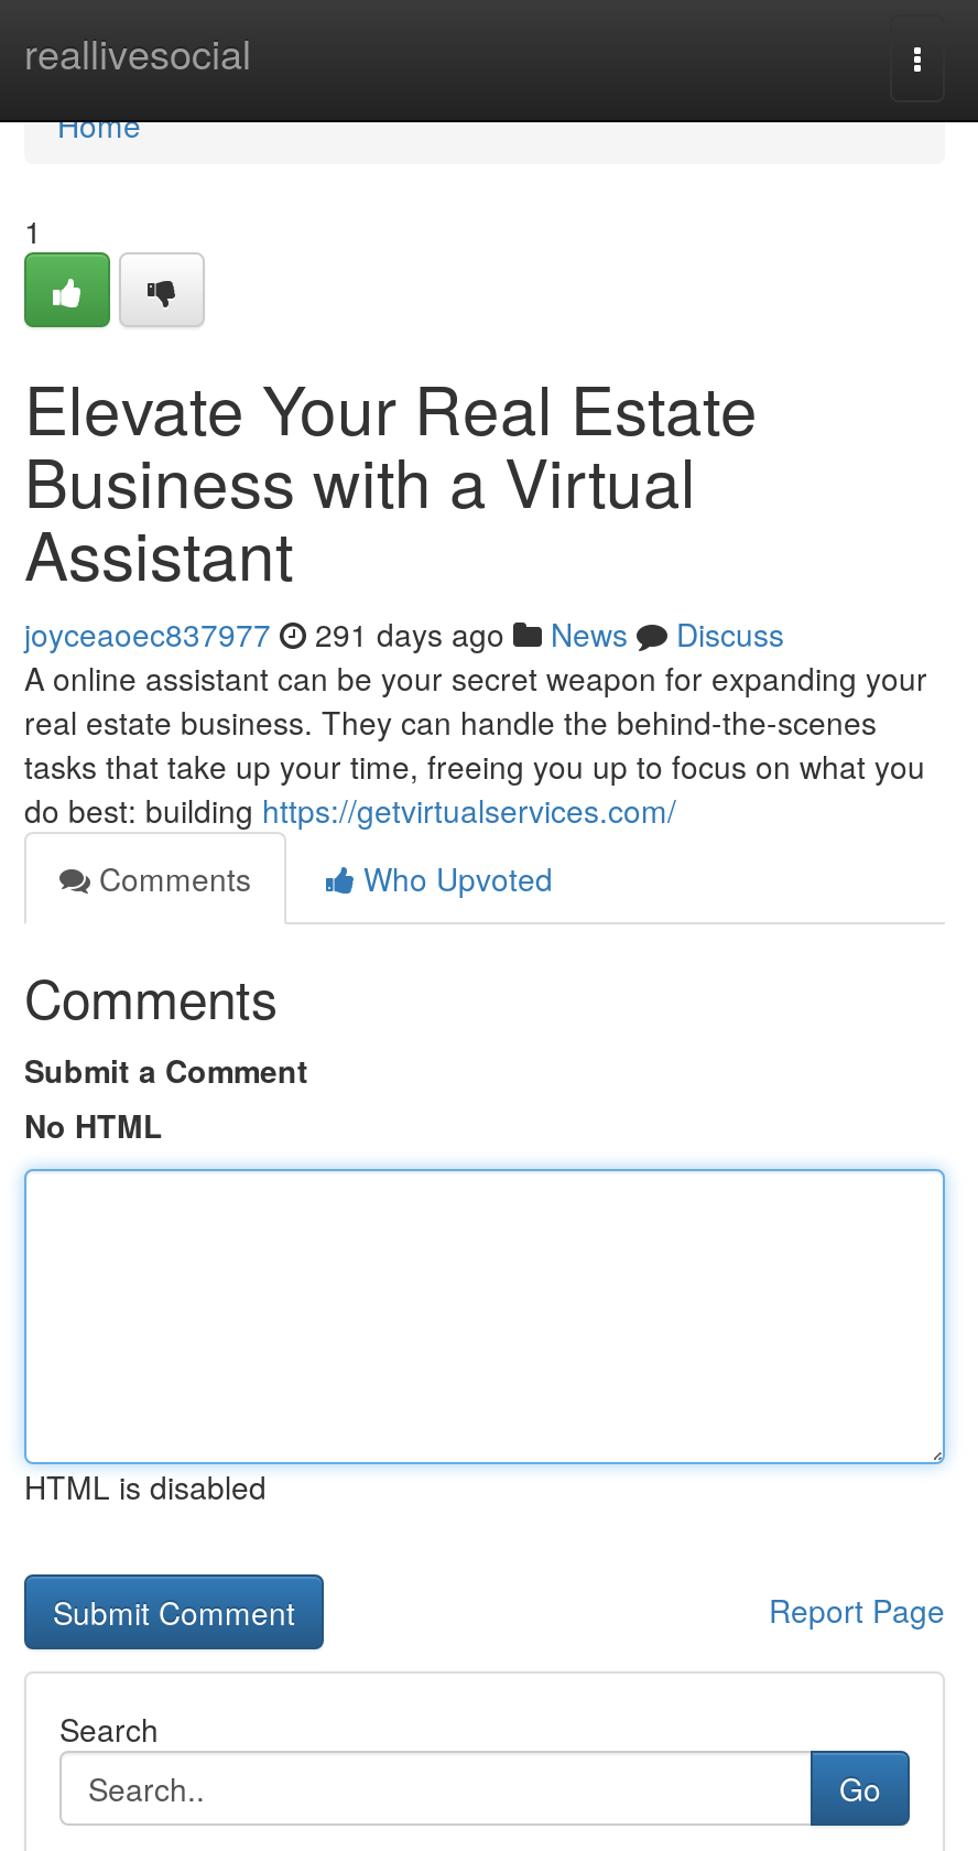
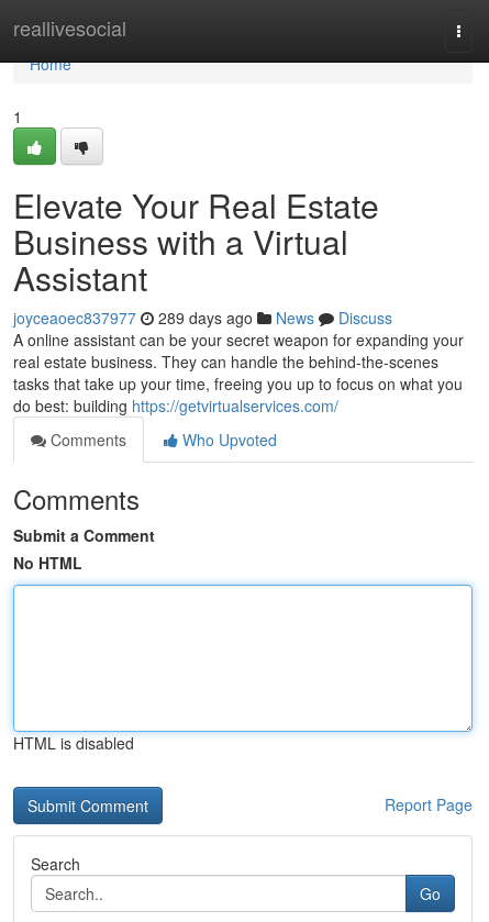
- joyceaoec837977 291 days ago News Discuss
+ joyceaoec837977 289 days ago News Discuss
